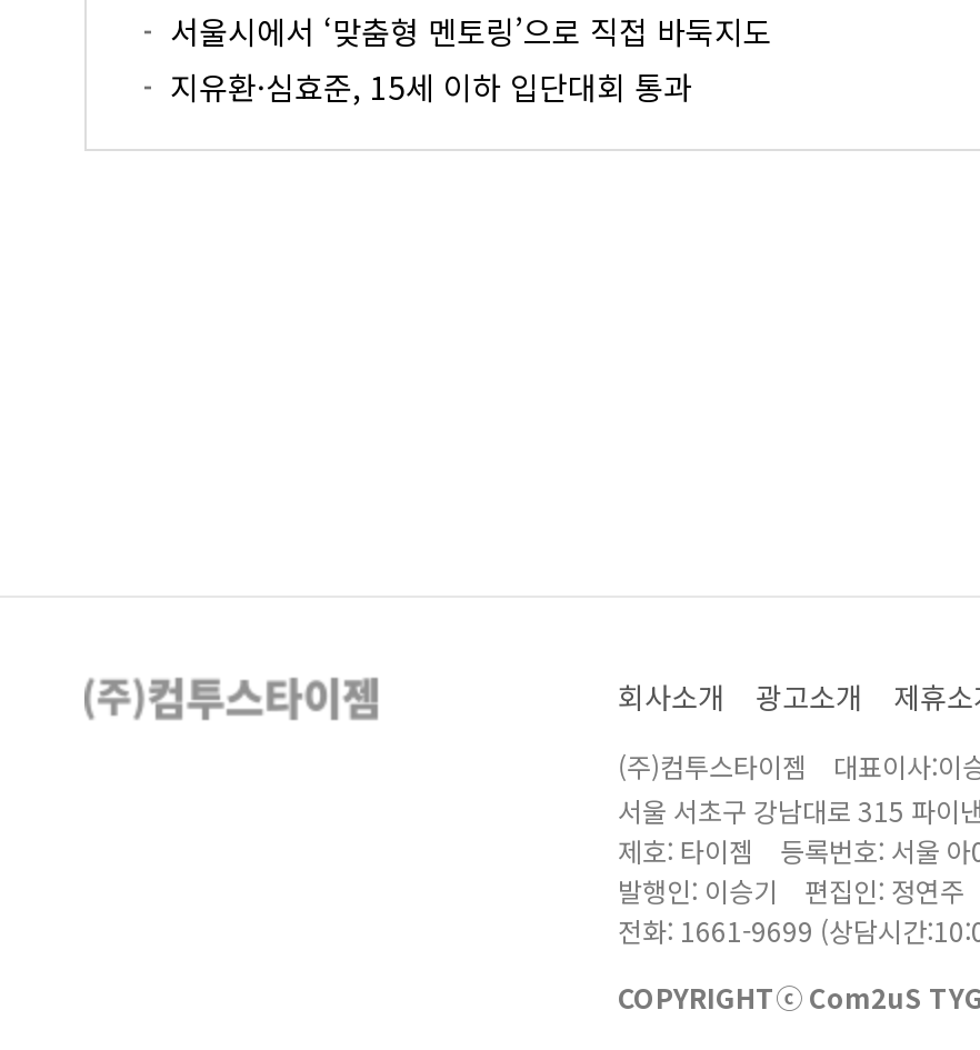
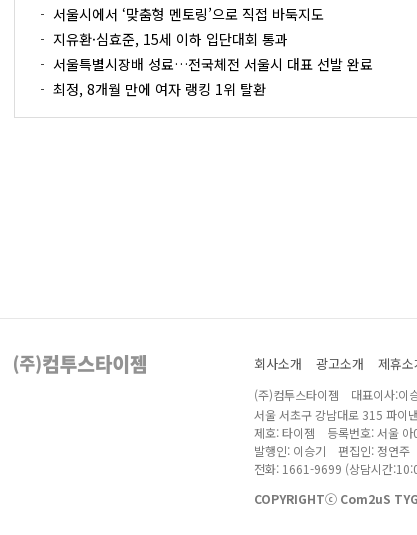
+ 서울특별시장배 성료…전국체전 서울시 대표 선발 완료
+ 최정, 8개월 만에 여자 랭킹 1위 탈환
